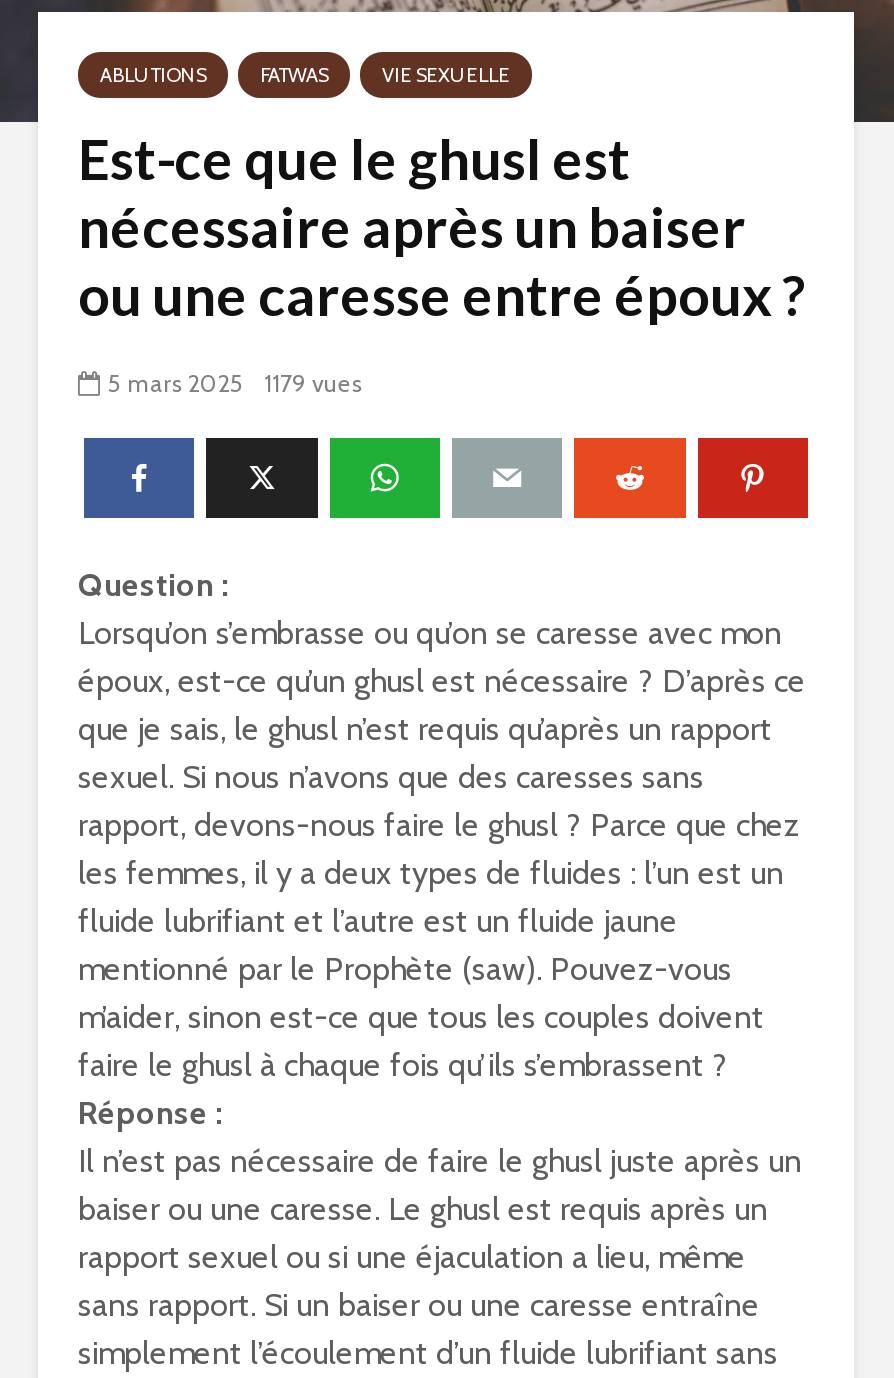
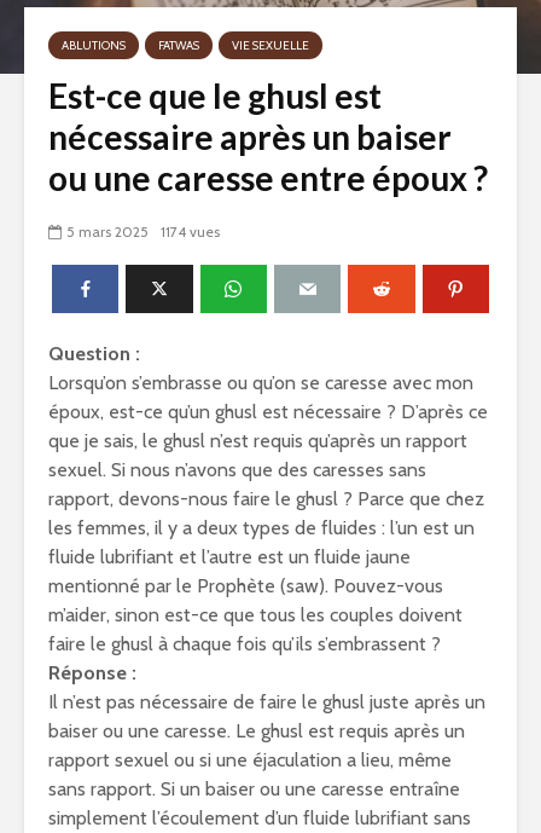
- 5 mars 2025 1179 vues
+ 5 mars 2025 1174 vues
